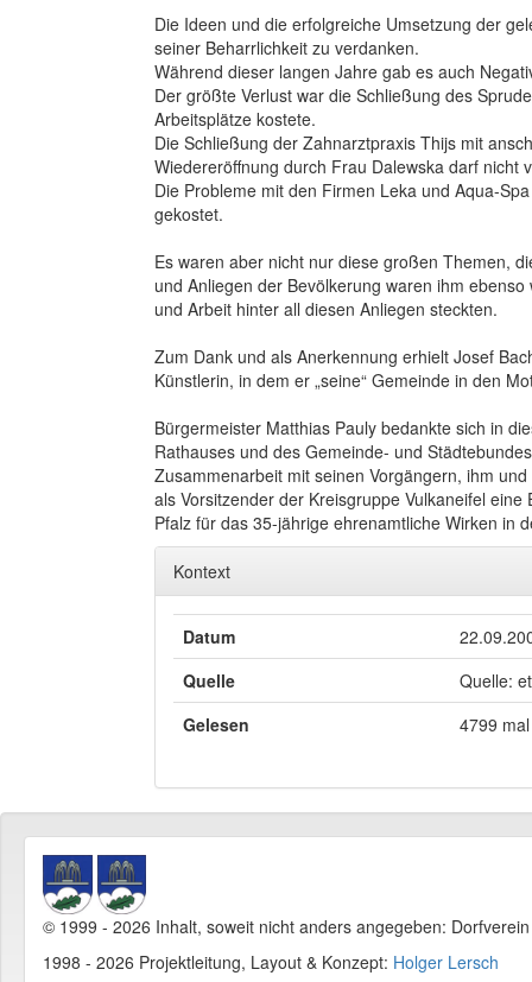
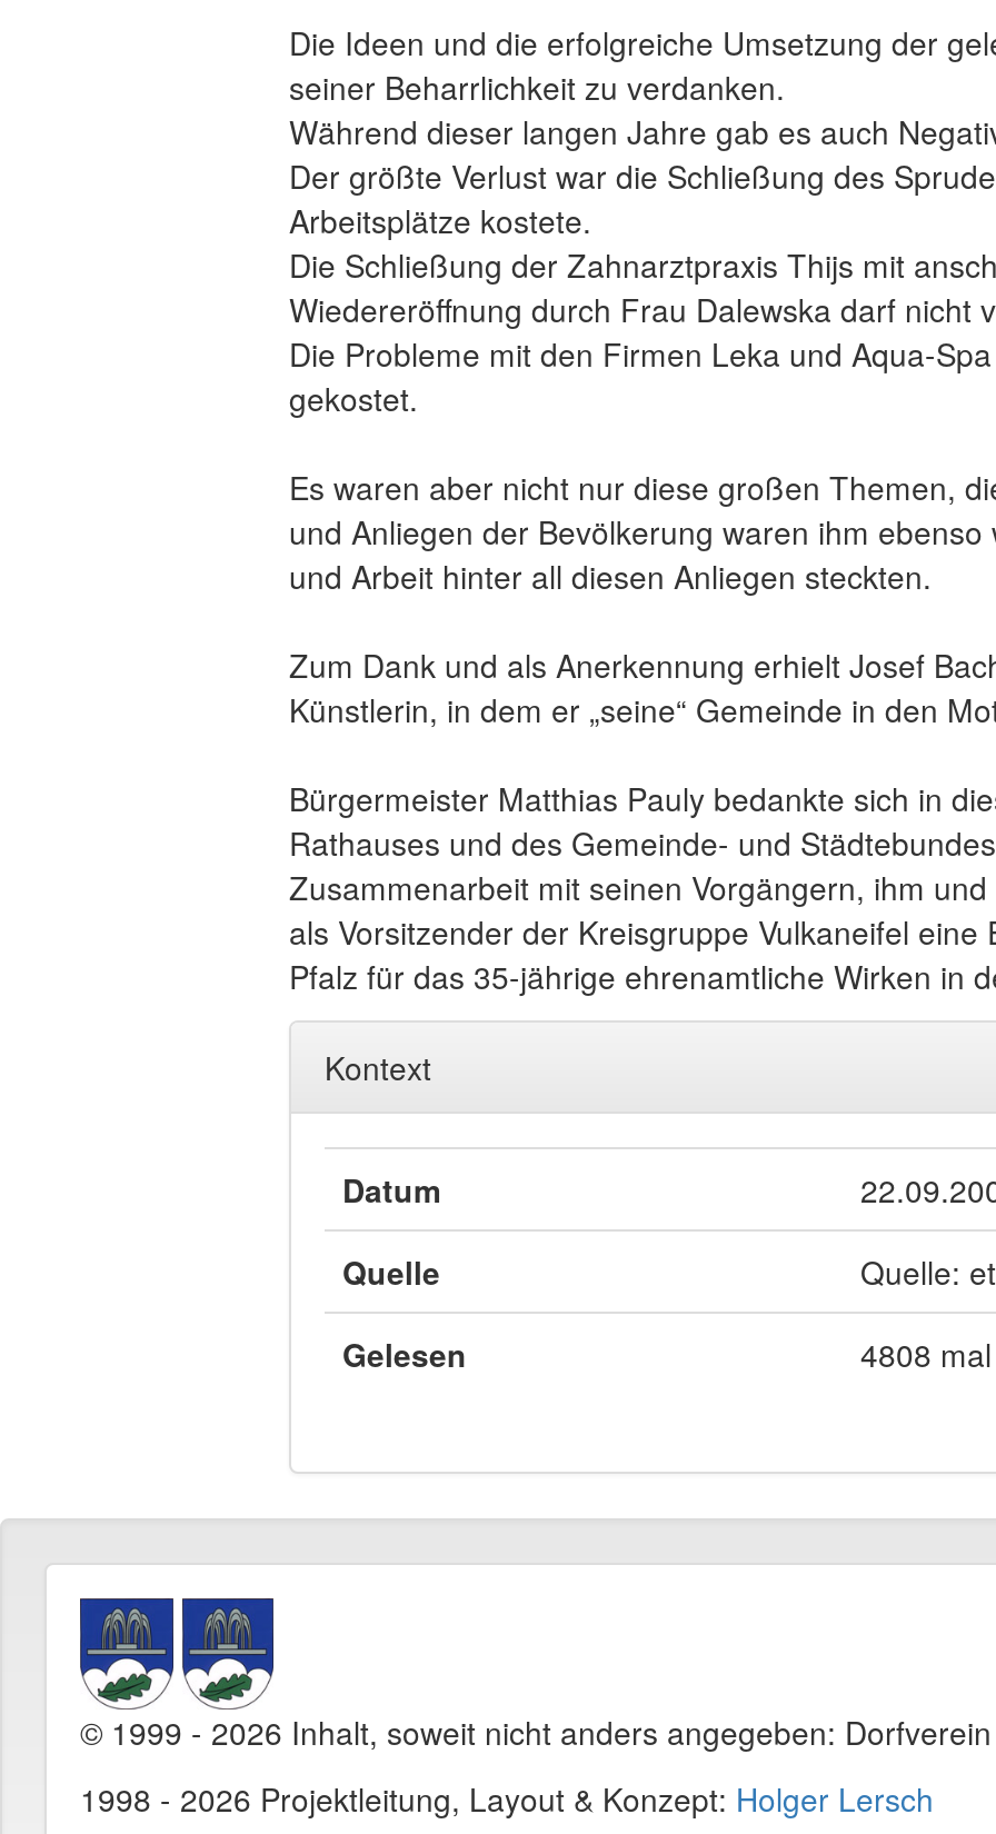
- 4799 mal
+ 4808 mal
